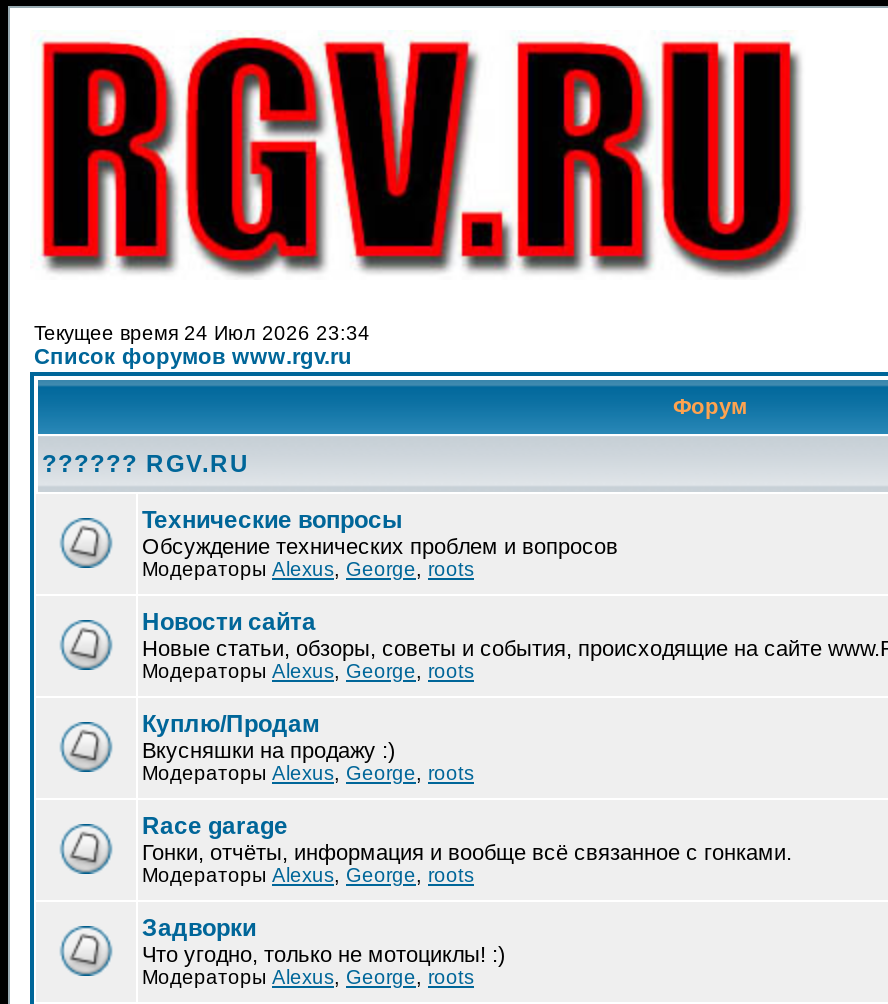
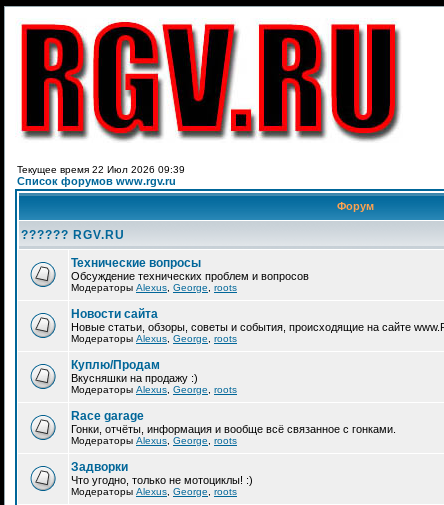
- Текущее время 24 Июл 2026 23:34
+ Текущее время 22 Июл 2026 09:39
